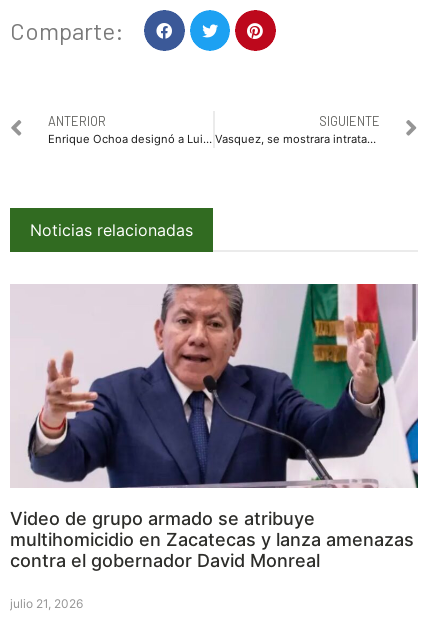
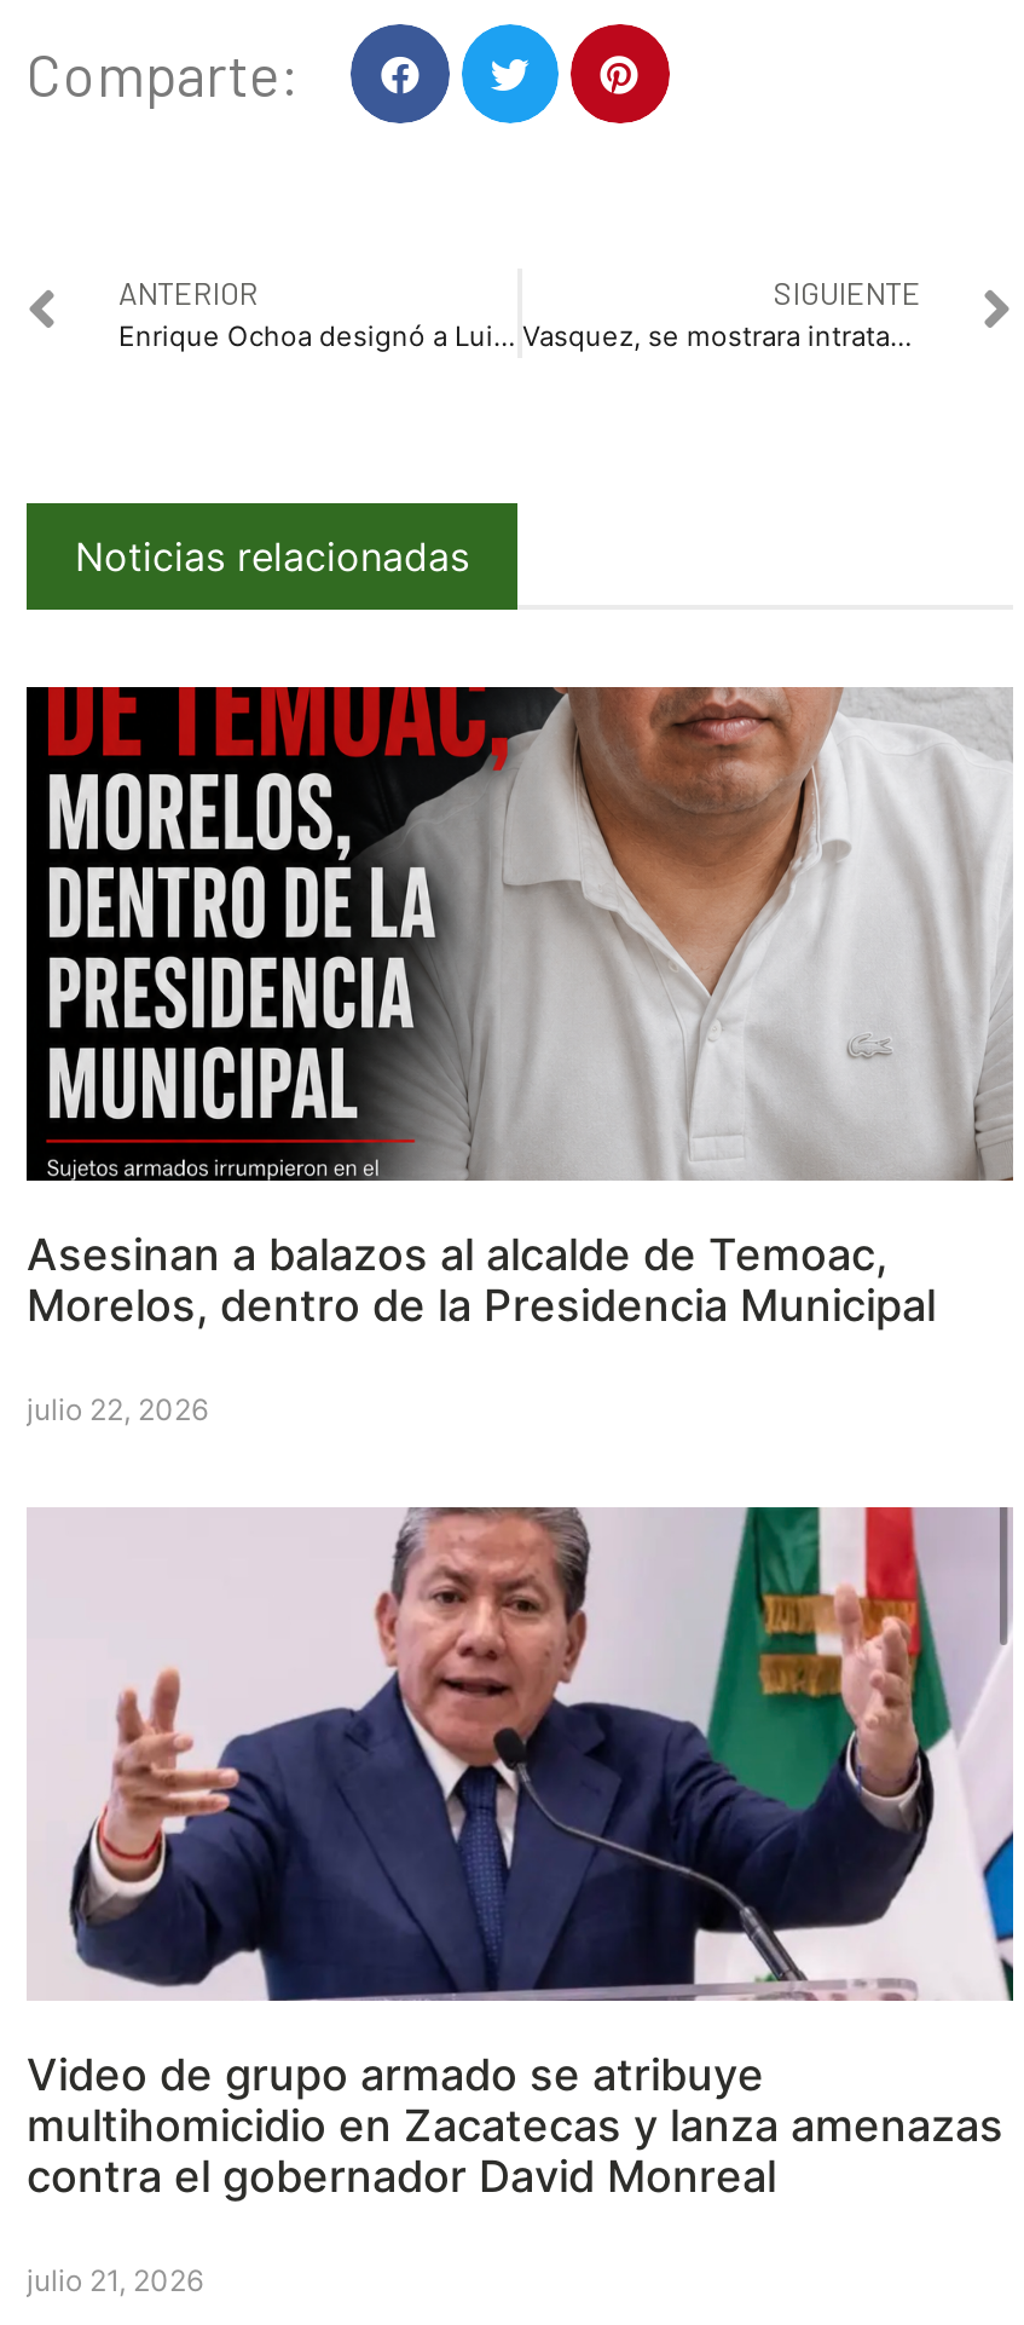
+ [image]
+ Asesinan a balazos al alcalde de Temoac,
+ Morelos, dentro de la Presidencia Municipal
+ julio 22, 2026
